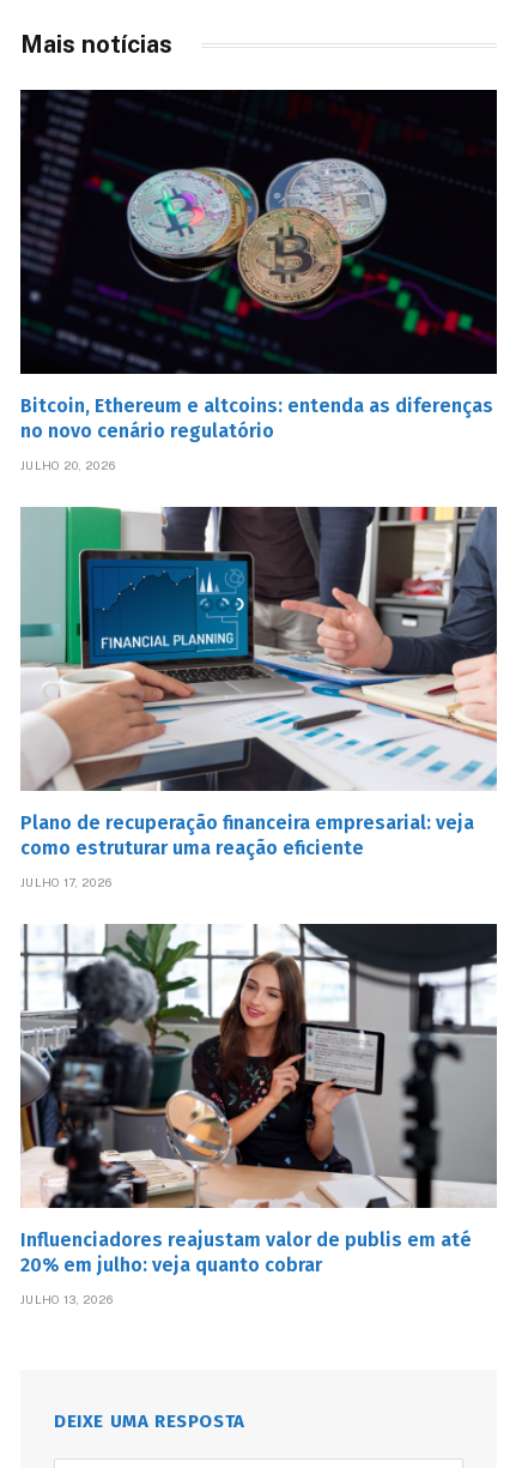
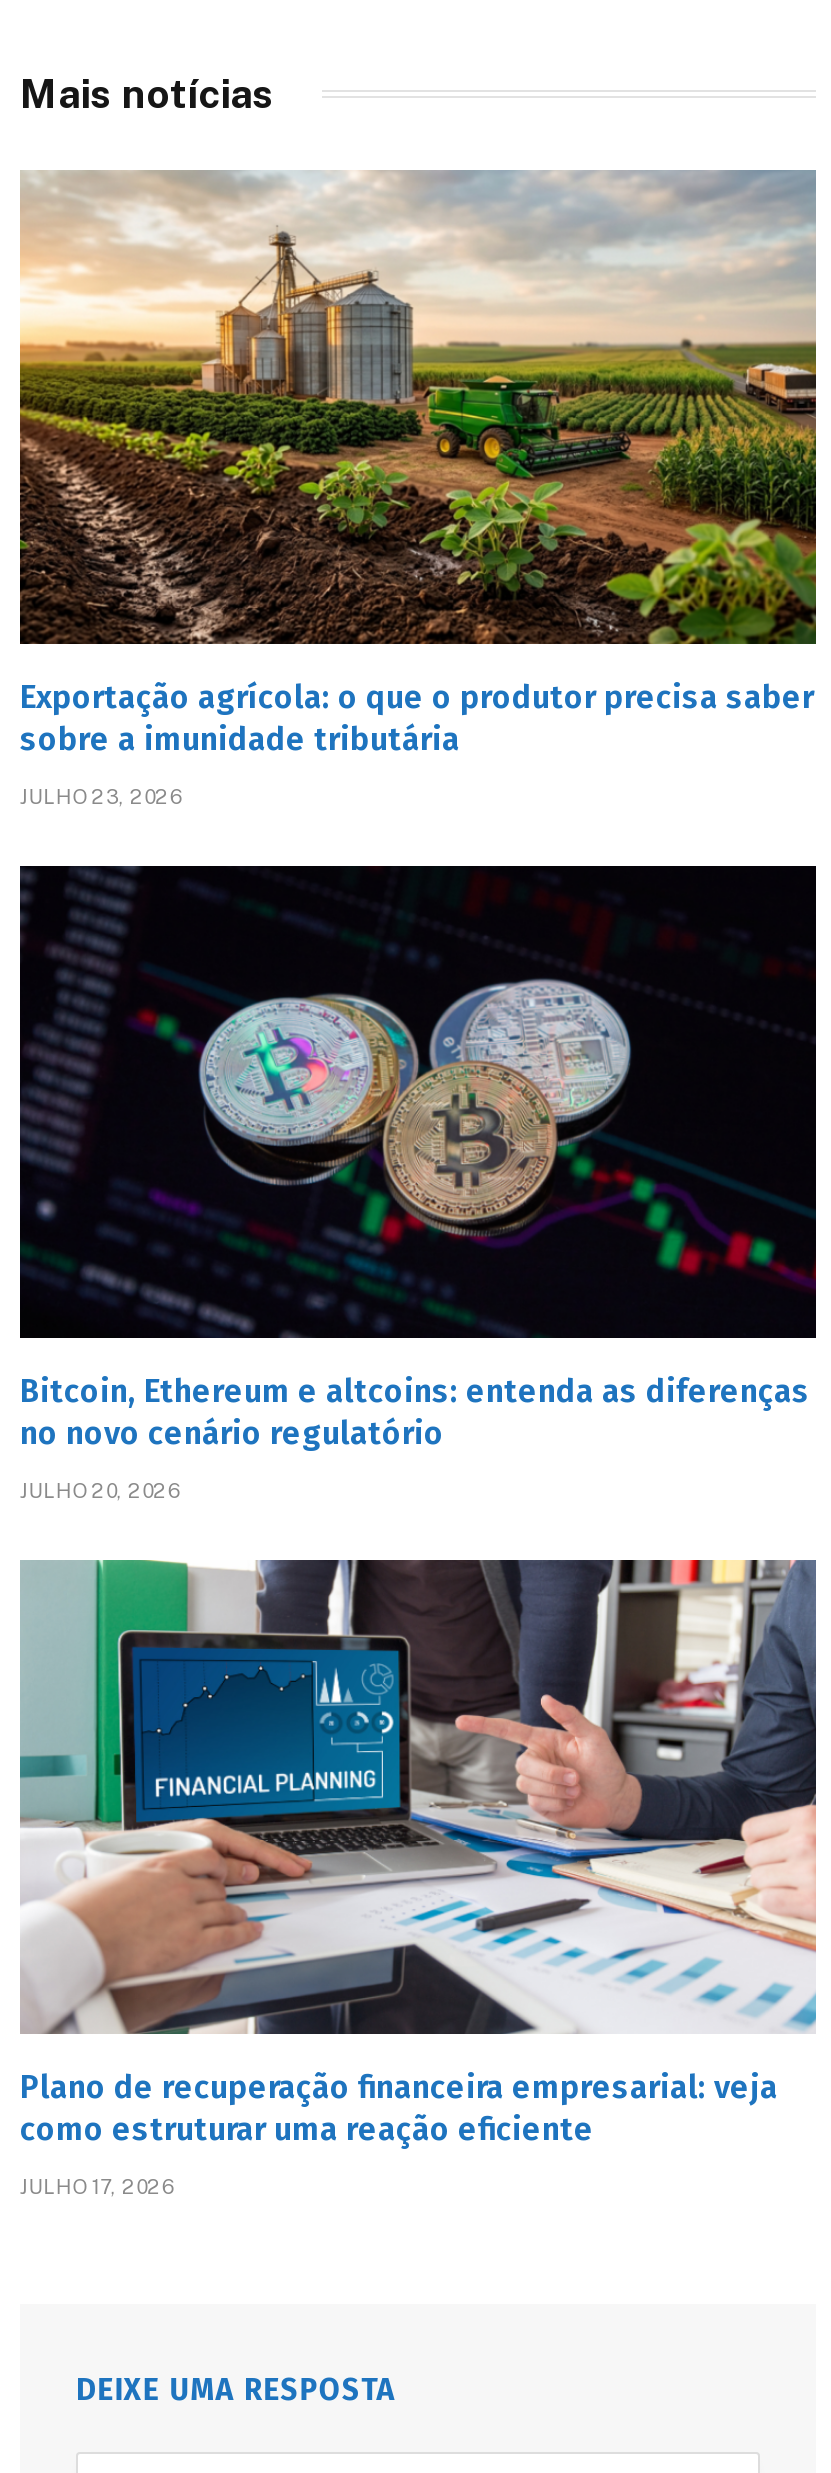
+ [image]
+ Exportação agrícola: o que o produtor precisa saber
+ sobre a imunidade tributária
+ JULHO 23, 2026

moved down: [image] | Bitcoin, Ethereum e altcoins: entenda as diferenças | no novo cenário regulatório | JULHO 20, 2026 | Plano de recuperação financeira empresarial: veja | como estruturar uma reação eficiente | JULHO 17, 2026

- [image]
- Influenciadores reajustam valor de publis em até
- 20% em julho: veja quanto cobrar
- JULHO 13, 2026
